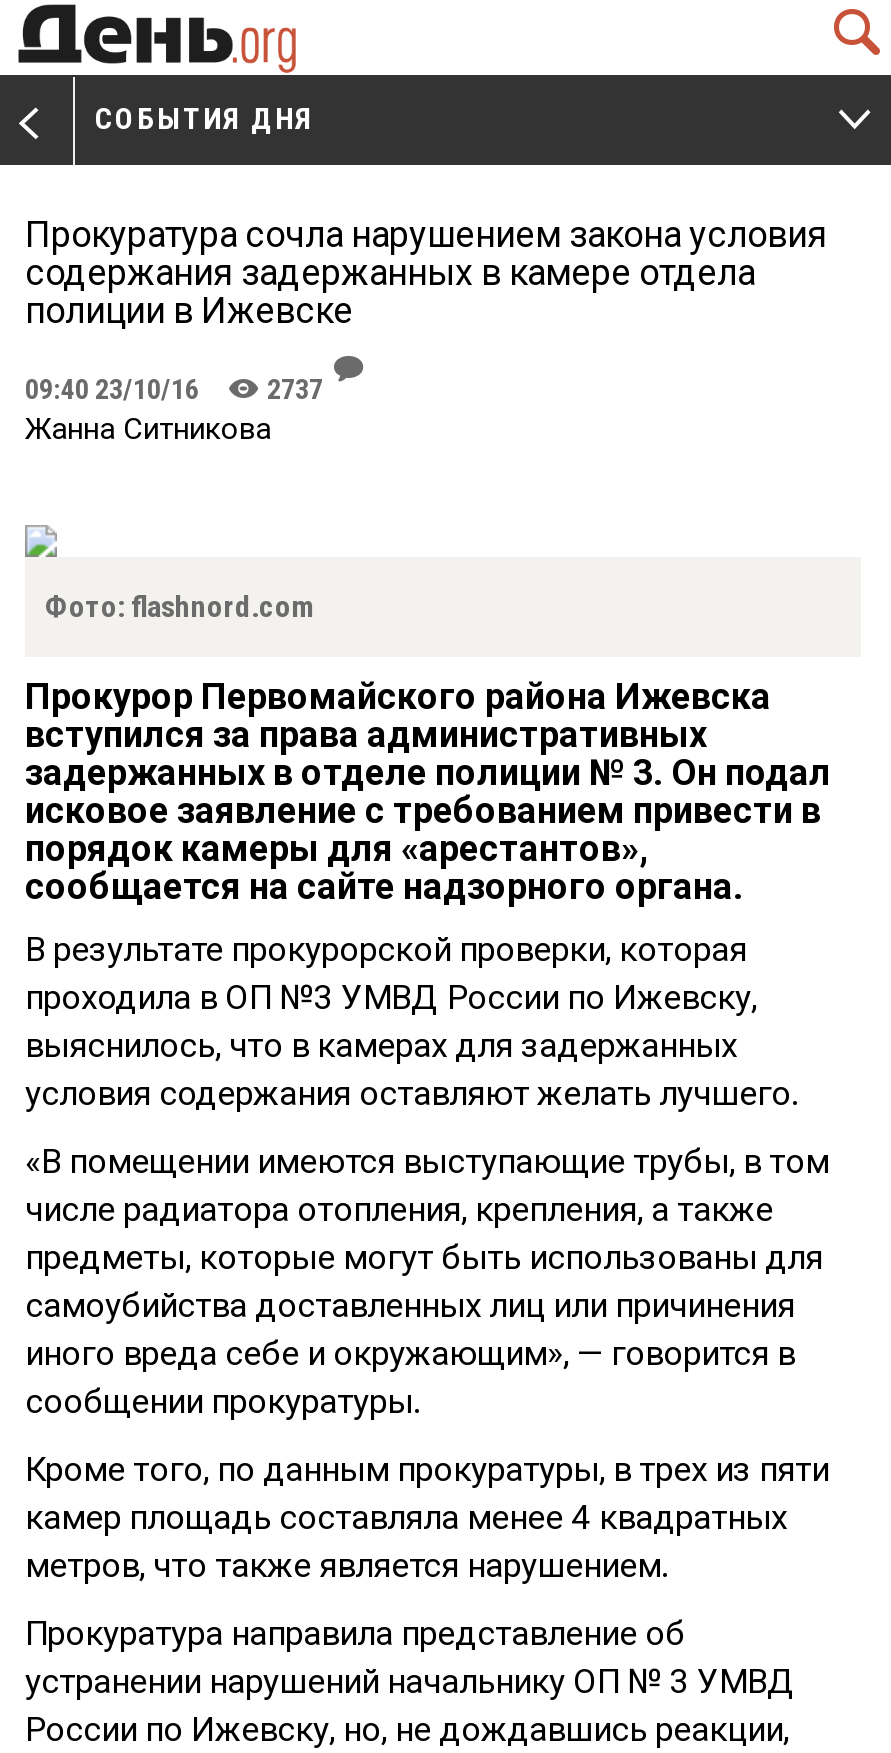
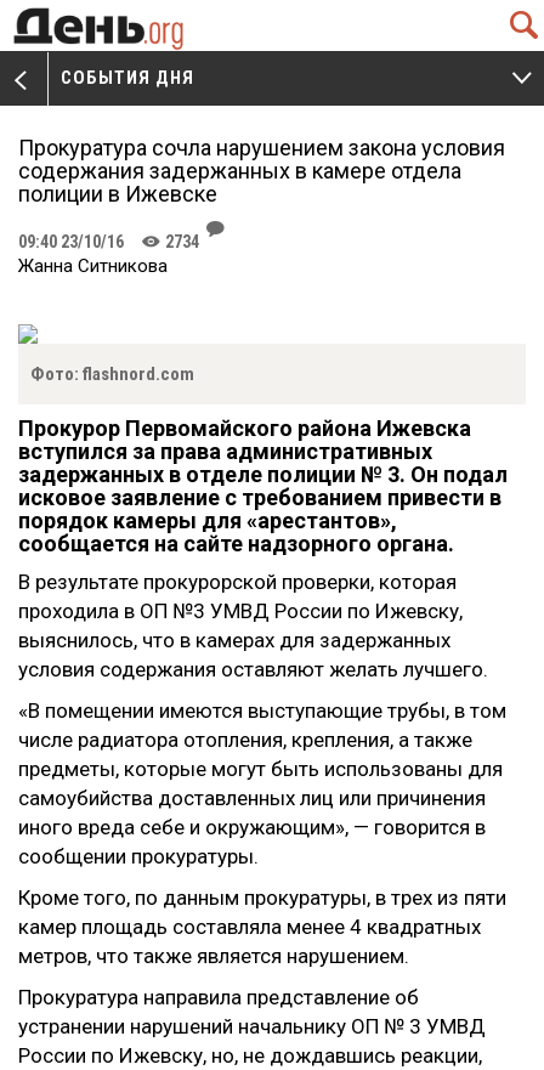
- 09:40 23/10/16 K 2737
+ 09:40 23/10/16 K 2734
